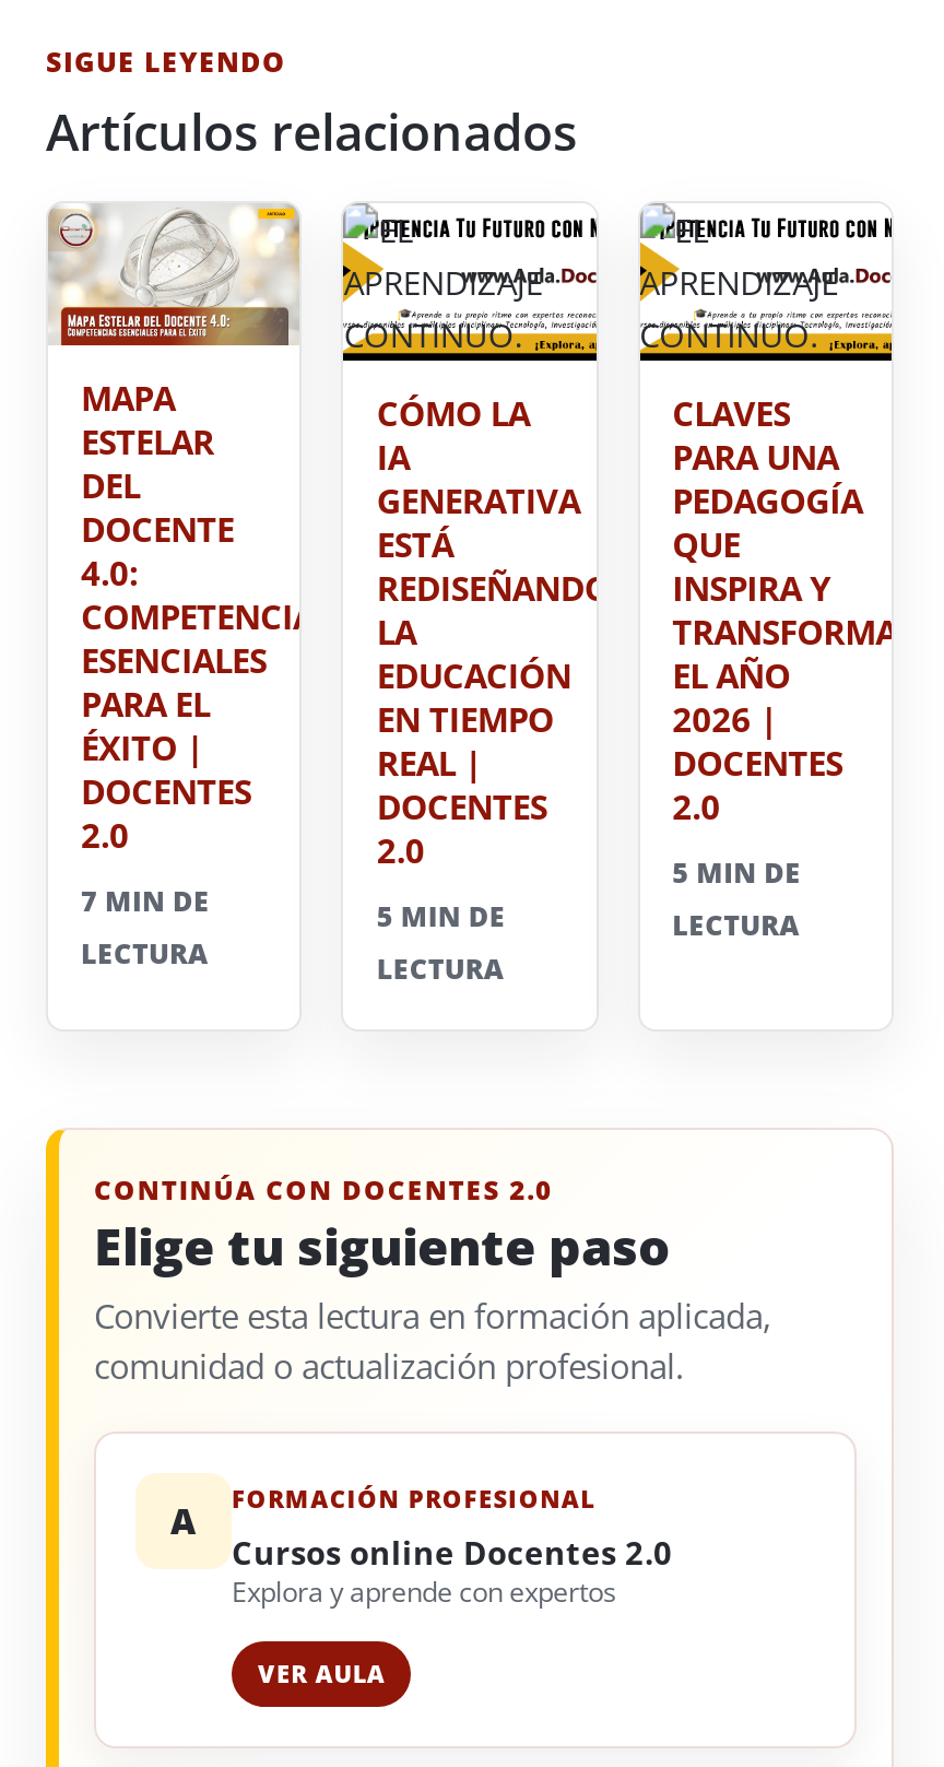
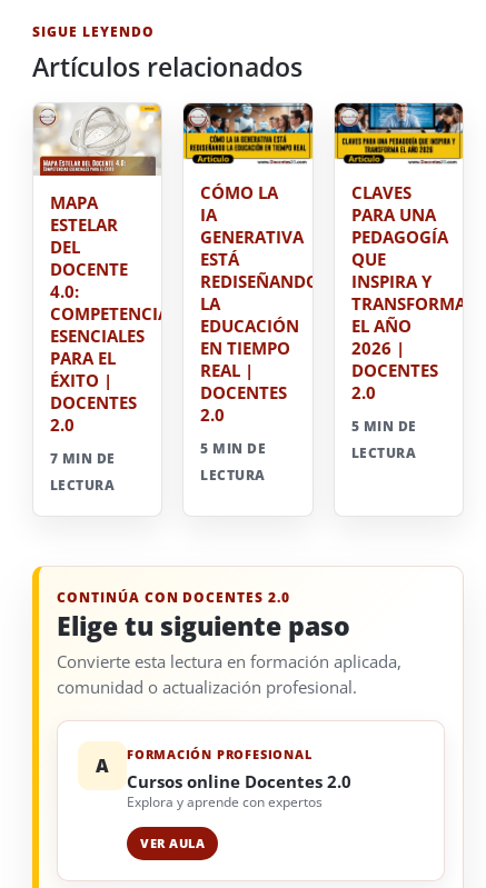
- [image]
+ [image]

- [image]
+ [image]
